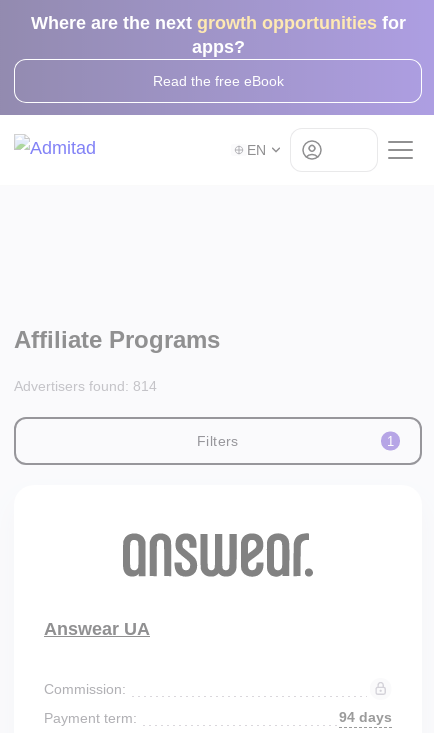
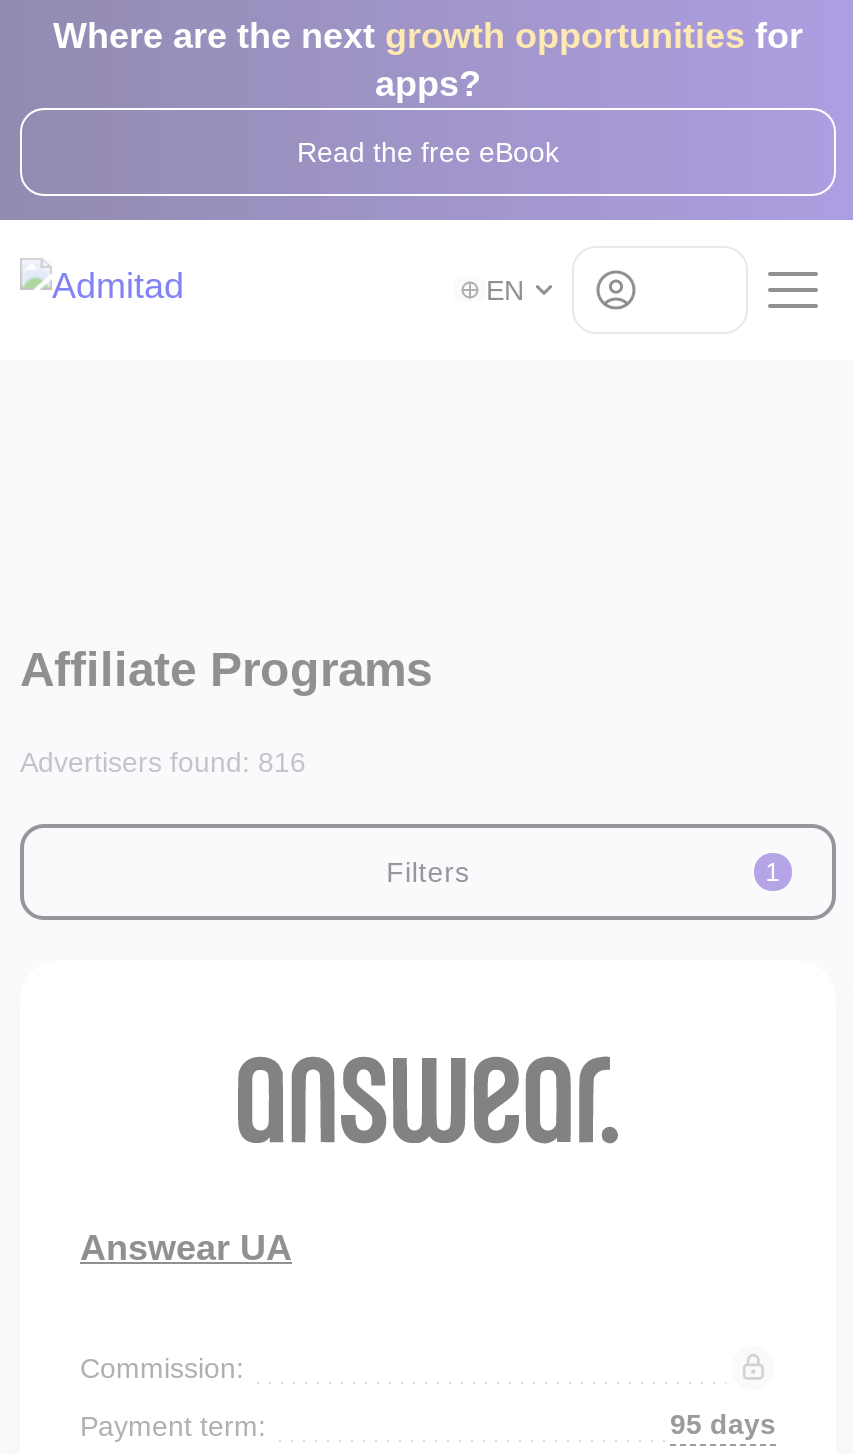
- Advertisers found: 814
+ Advertisers found: 816

- 94 days
+ 95 days
